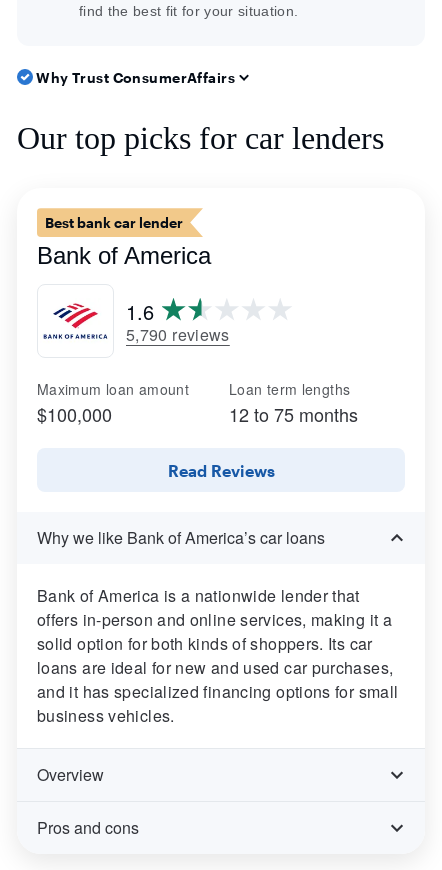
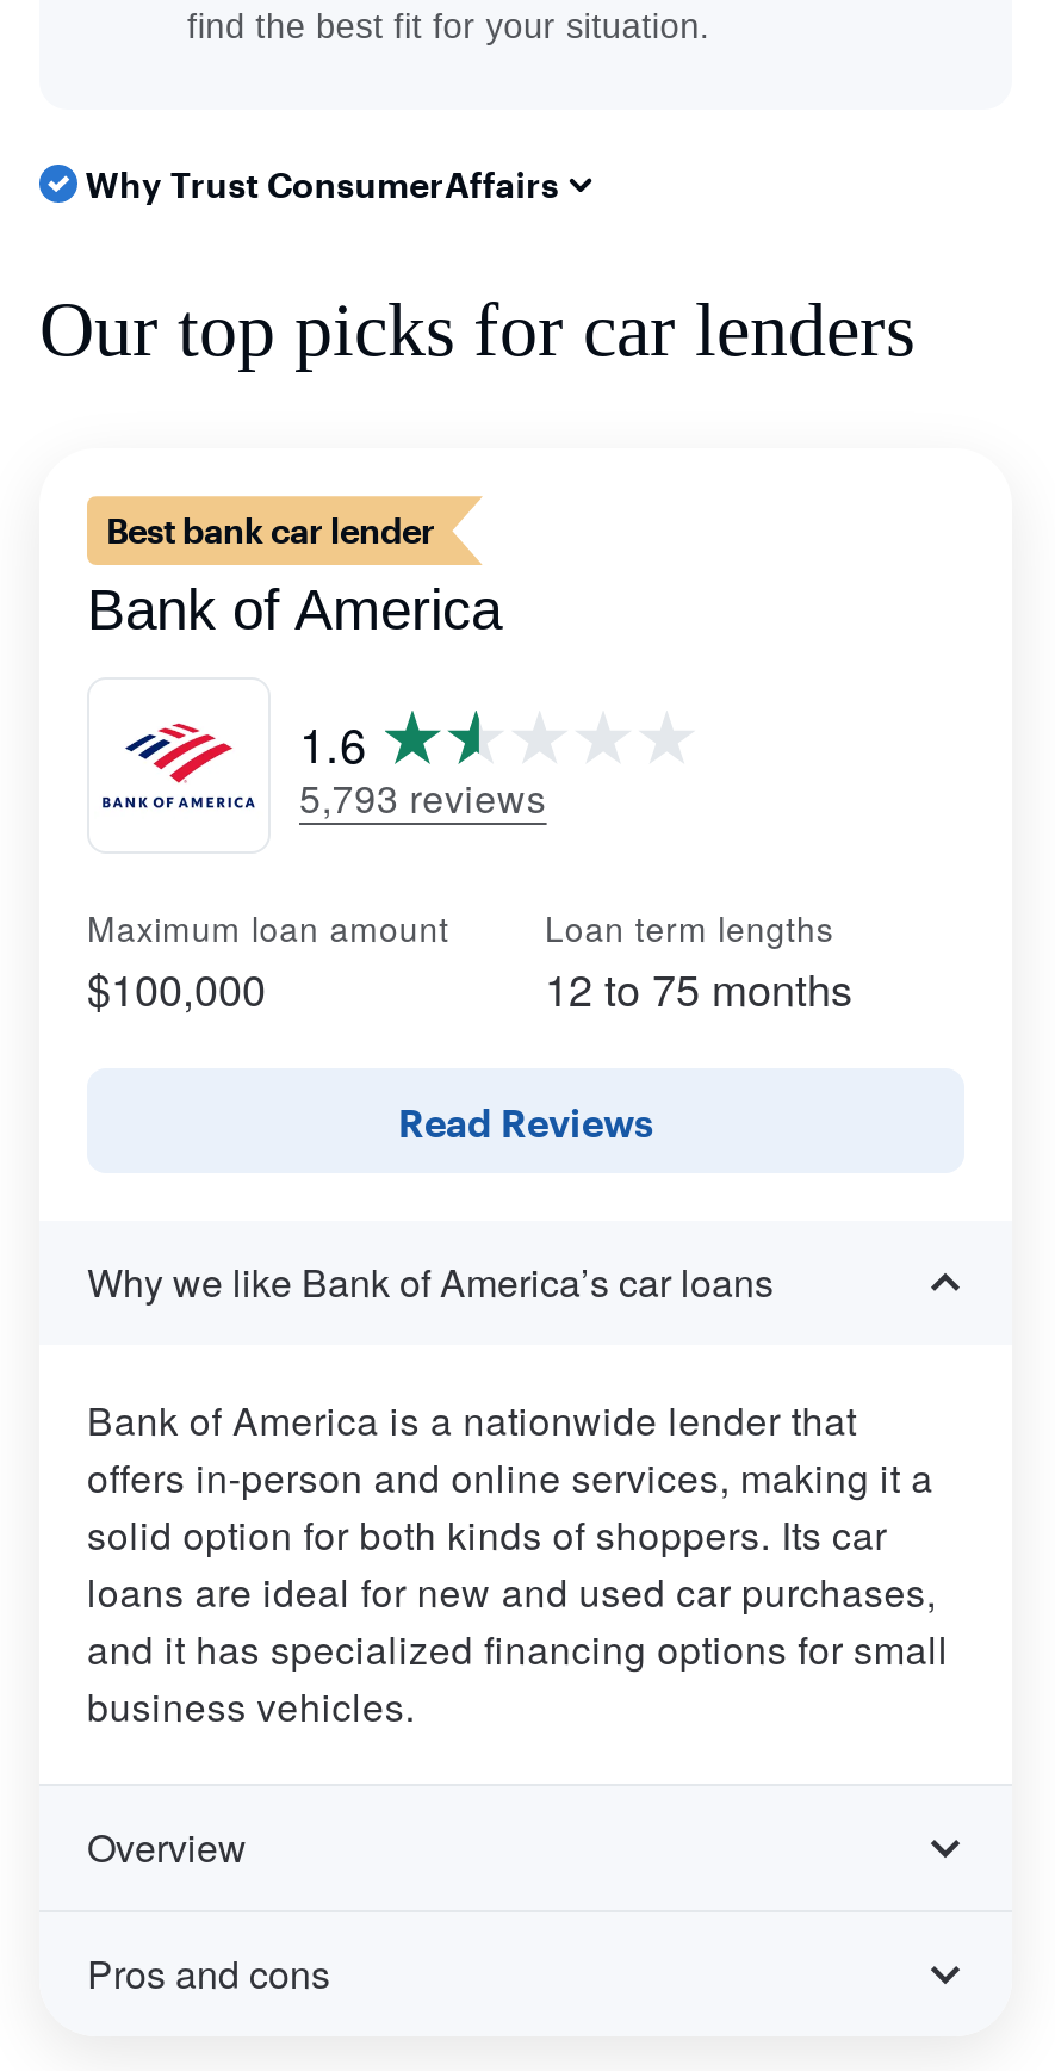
- 5,790 reviews
+ 5,793 reviews
